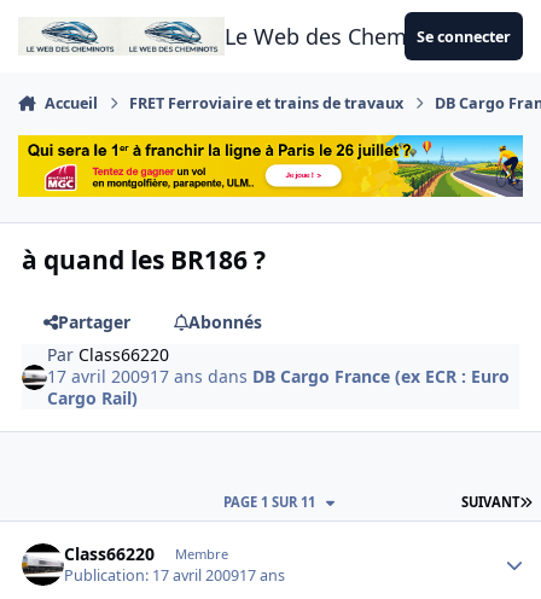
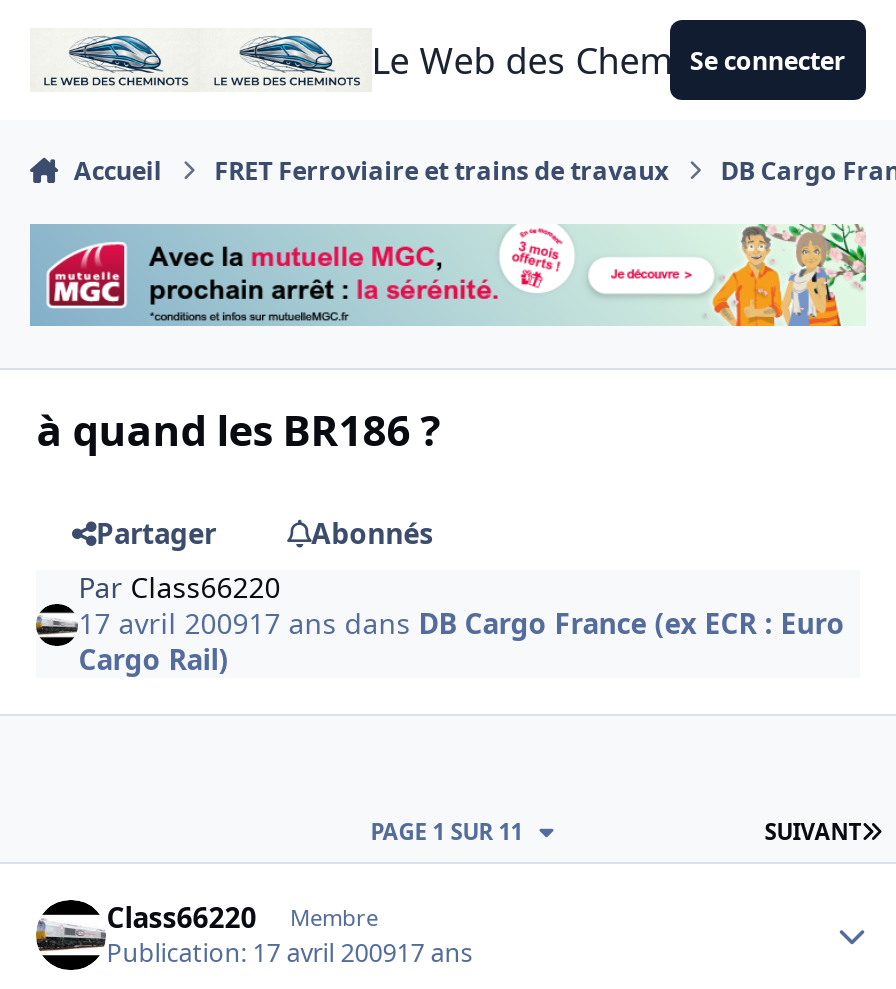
- [image]
+ [image]
